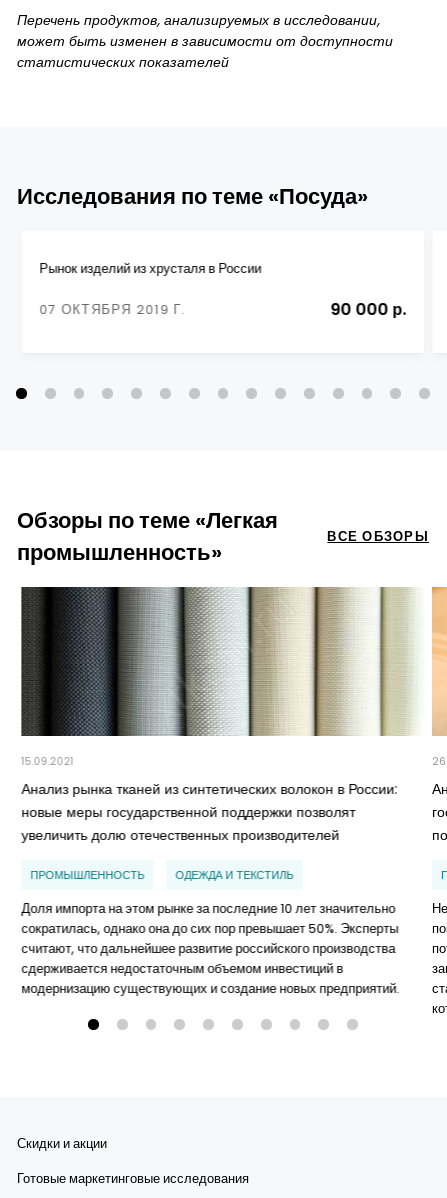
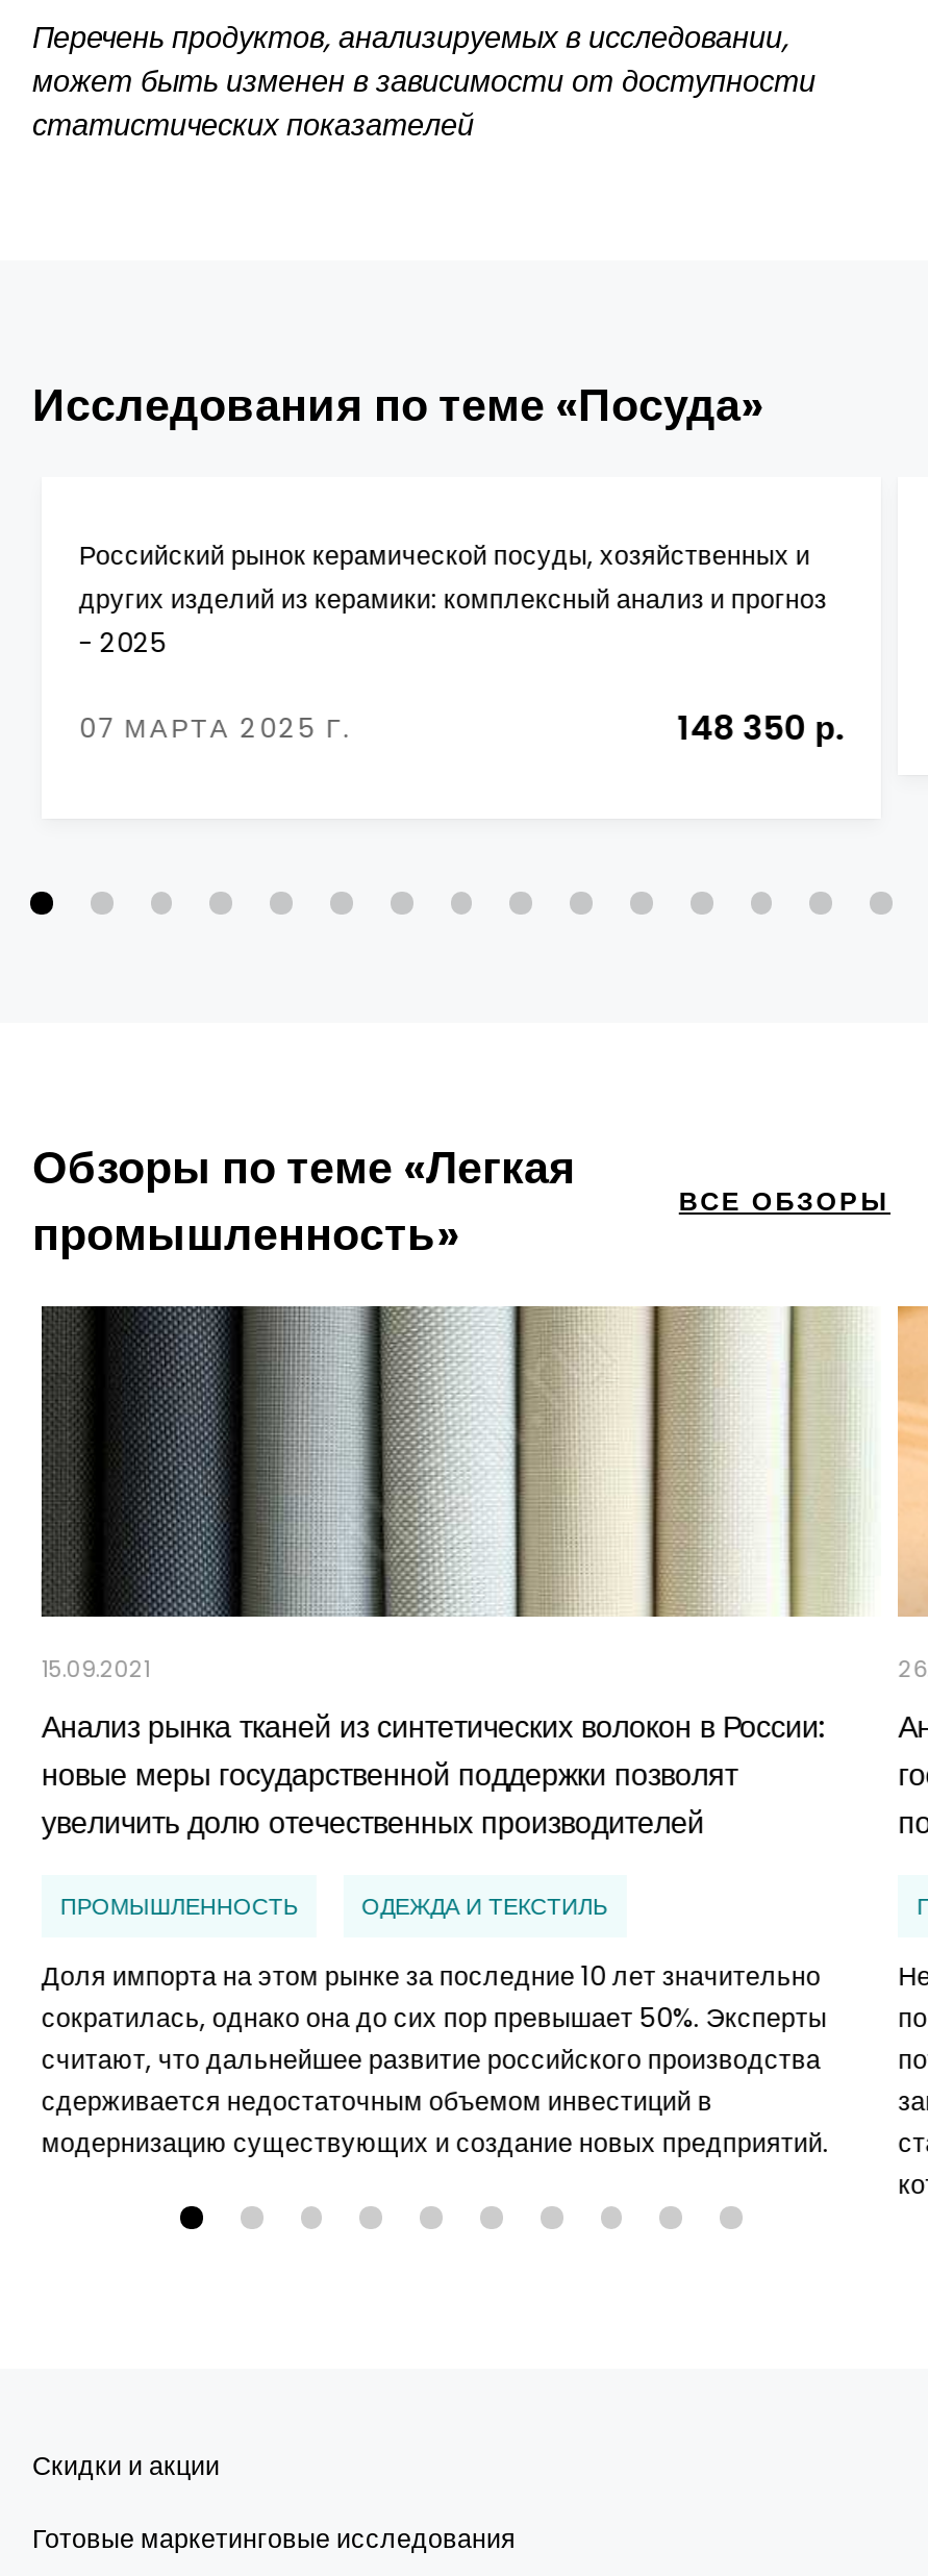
- Рынок изделий из хрусталя в России
+ Российский рынок керамической посуды, хозяйственных и
+ других изделий из керамики: комплексный анализ и прогноз
+ - 2025

- 07 ОКТЯБРЯ 2019 Г.
- 90 000 р.
+ 07 МАРТА 2025 Г.
+ 148 350 р.
